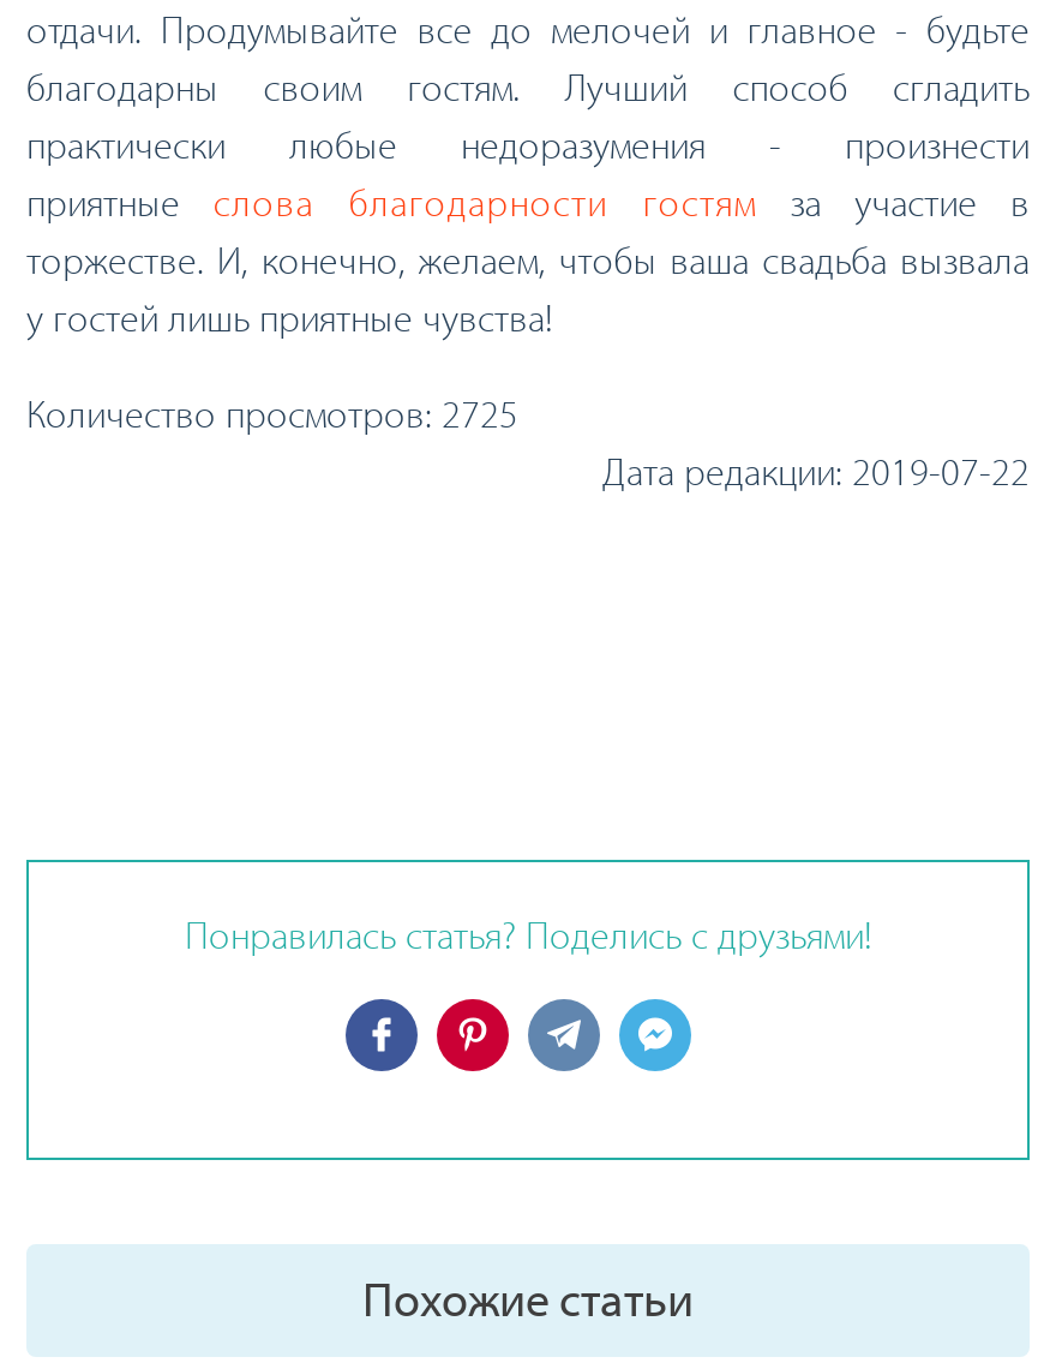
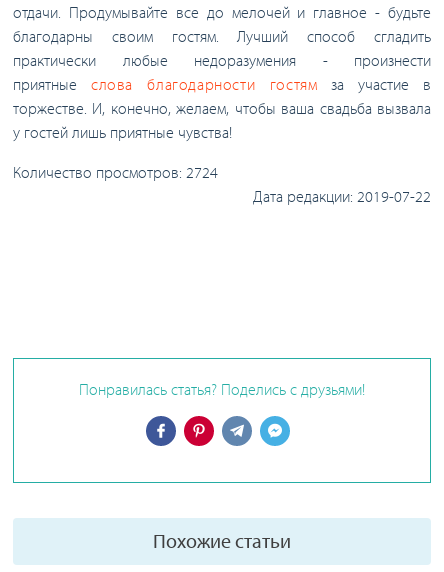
- Количество просмотров: 2725
+ Количество просмотров: 2724
